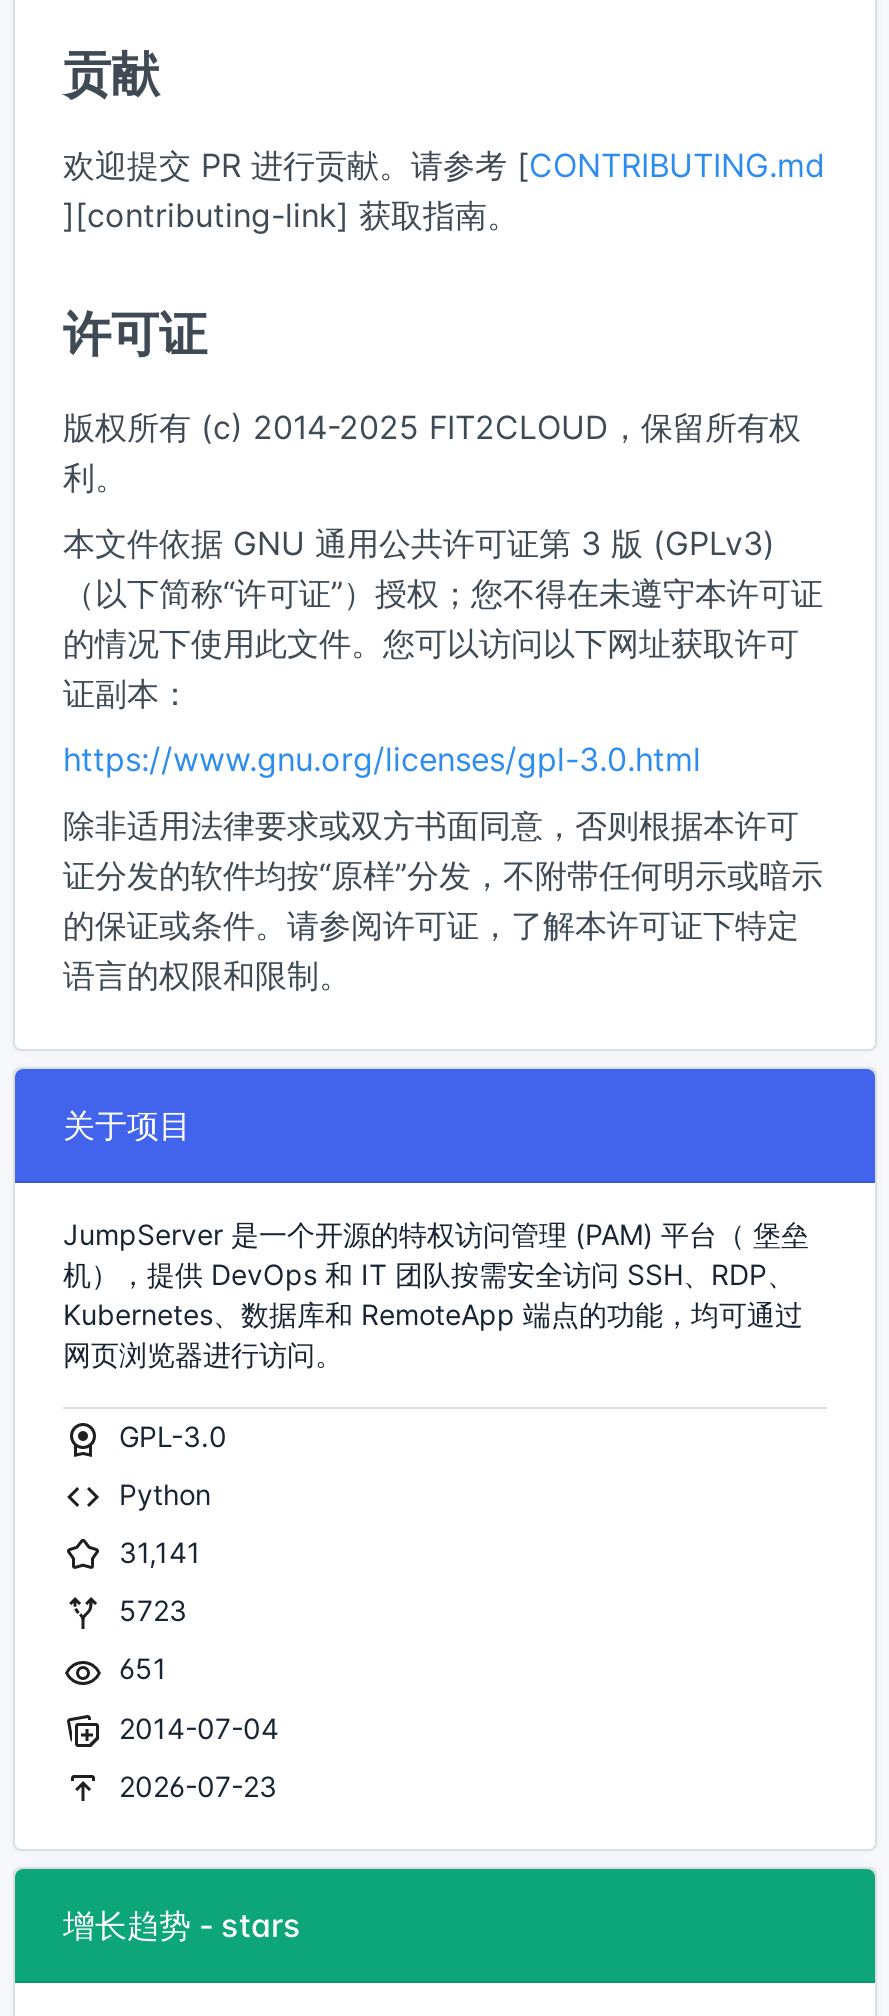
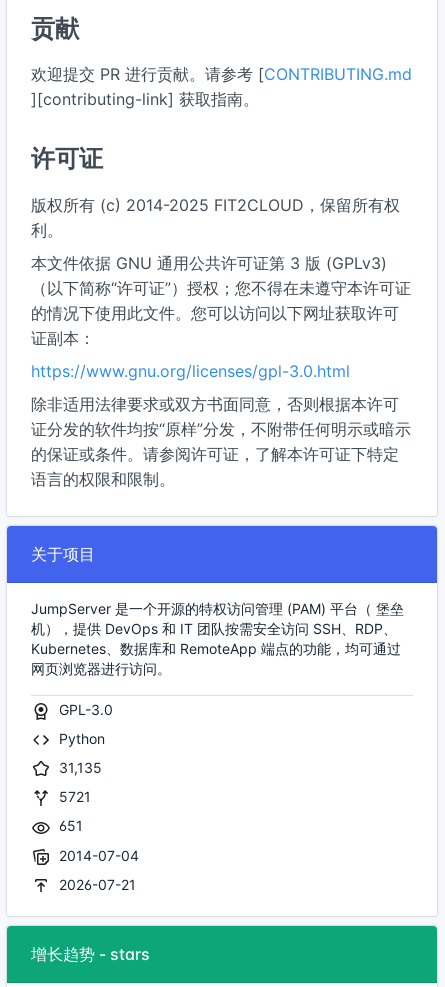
- 31,141
+ 31,135

- 5723
+ 5721

- 2026-07-23
+ 2026-07-21
